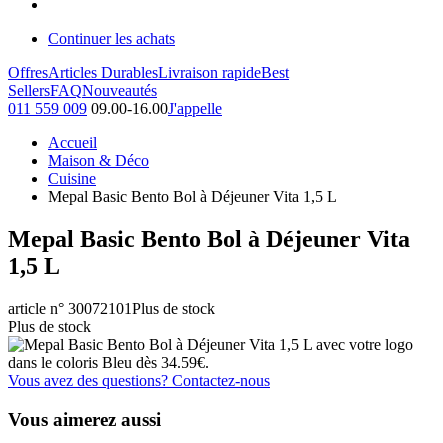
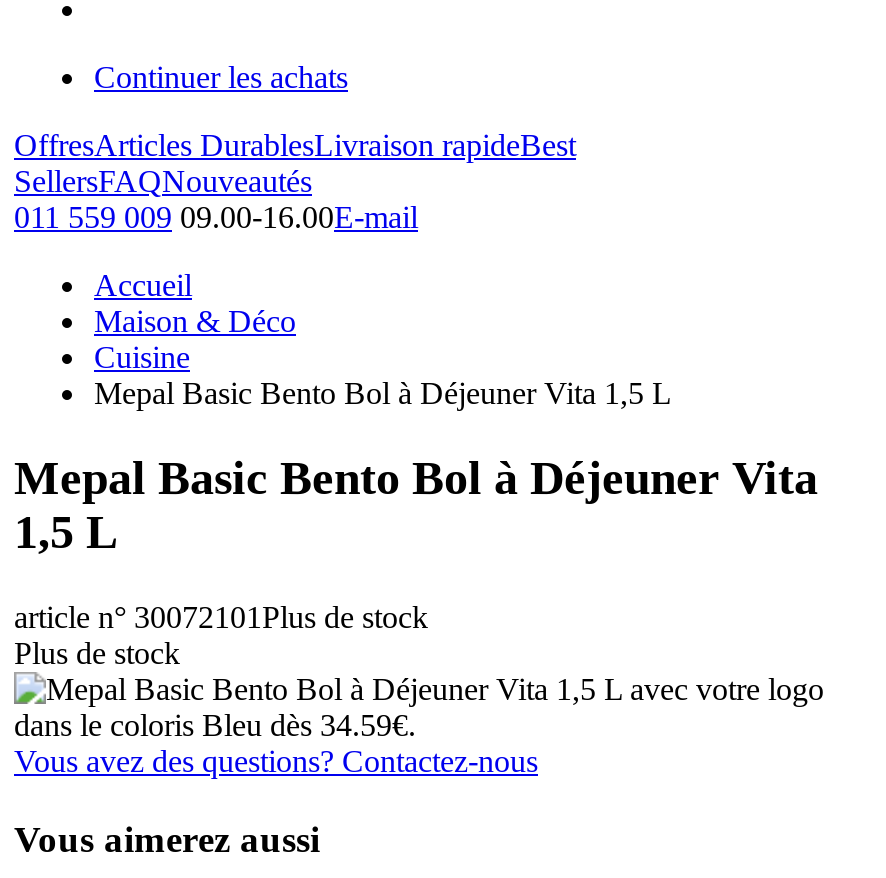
- 011 559 009 09.00-16.00J'appelle
+ 011 559 009 09.00-16.00E-mail
